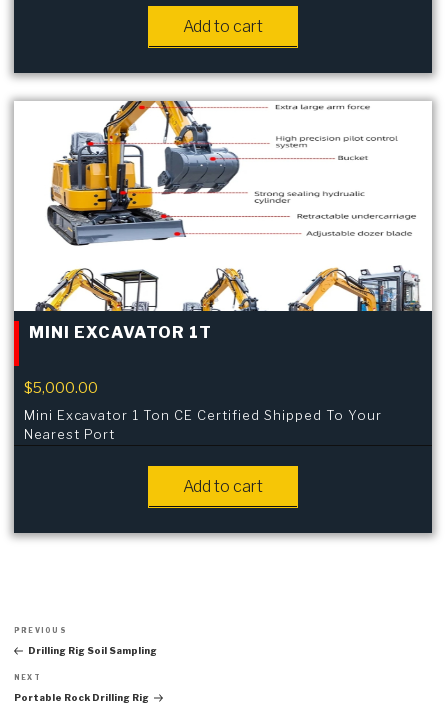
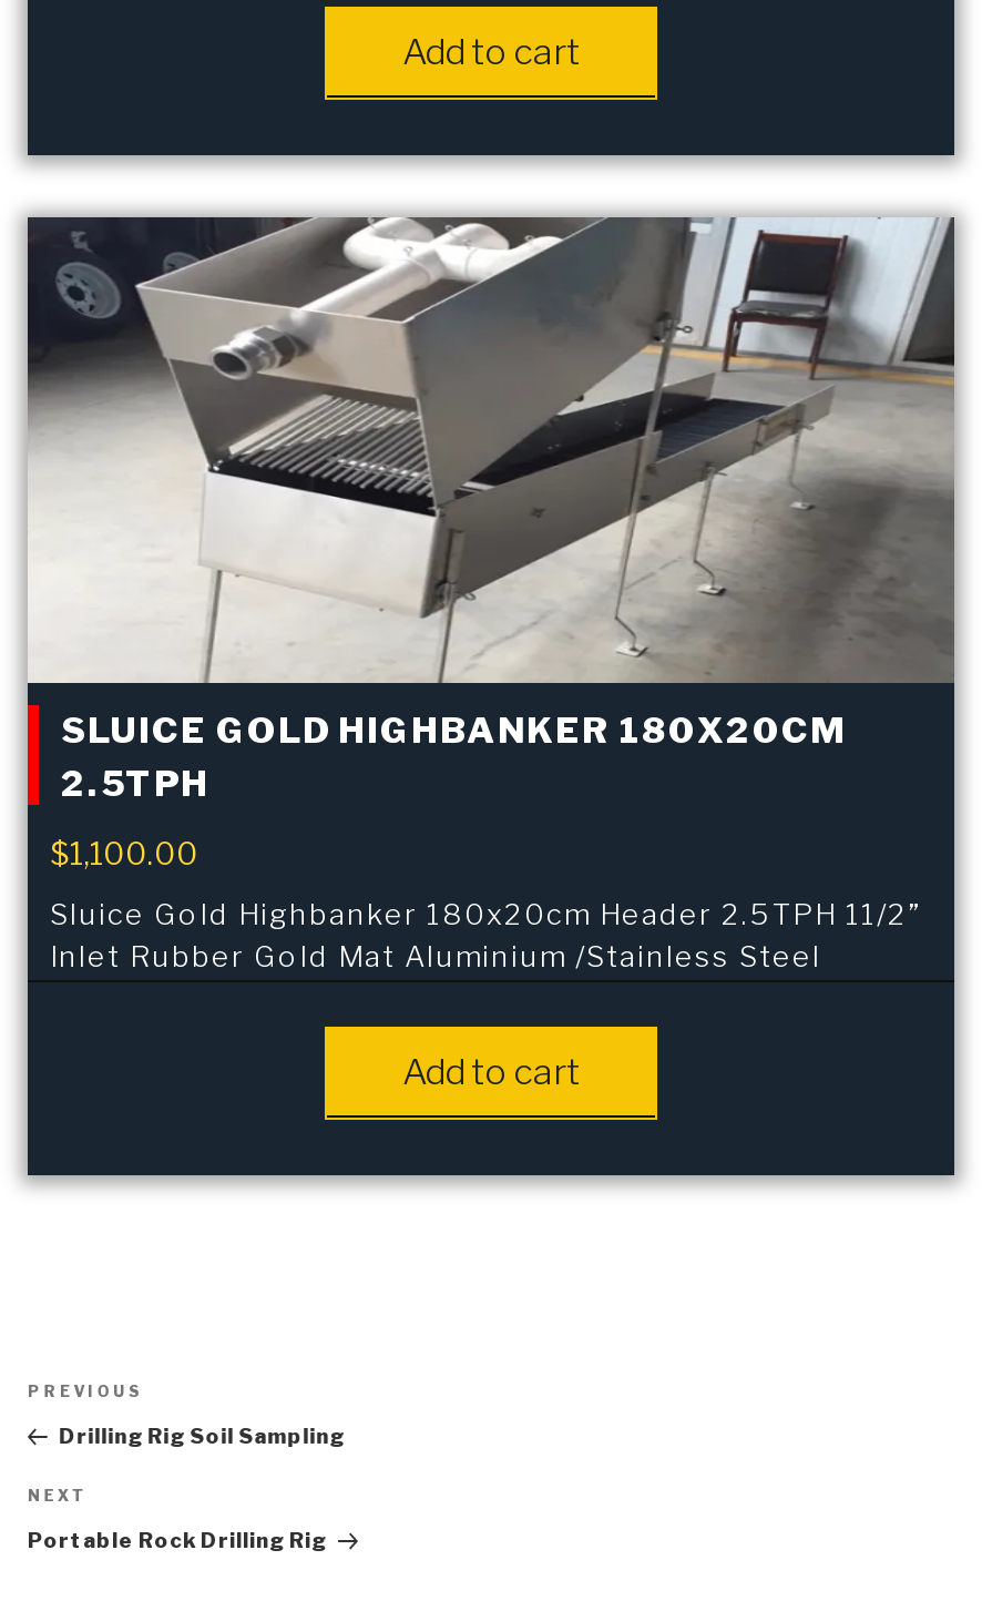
- [image]
- MINI EXCAVATOR 1T
+ [image]
+ SLUICE GOLD HIGHBANKER 180X20CM
+ 2.5TPH

- $5,000.00
+ $1,100.00

- Mini Excavator 1 Ton CE Certified Shipped To Your
- Nearest Port
+ Sluice Gold Highbanker 180x20cm Header 2.5TPH 11/2”
+ Inlet Rubber Gold Mat Aluminium /Stainless Steel
